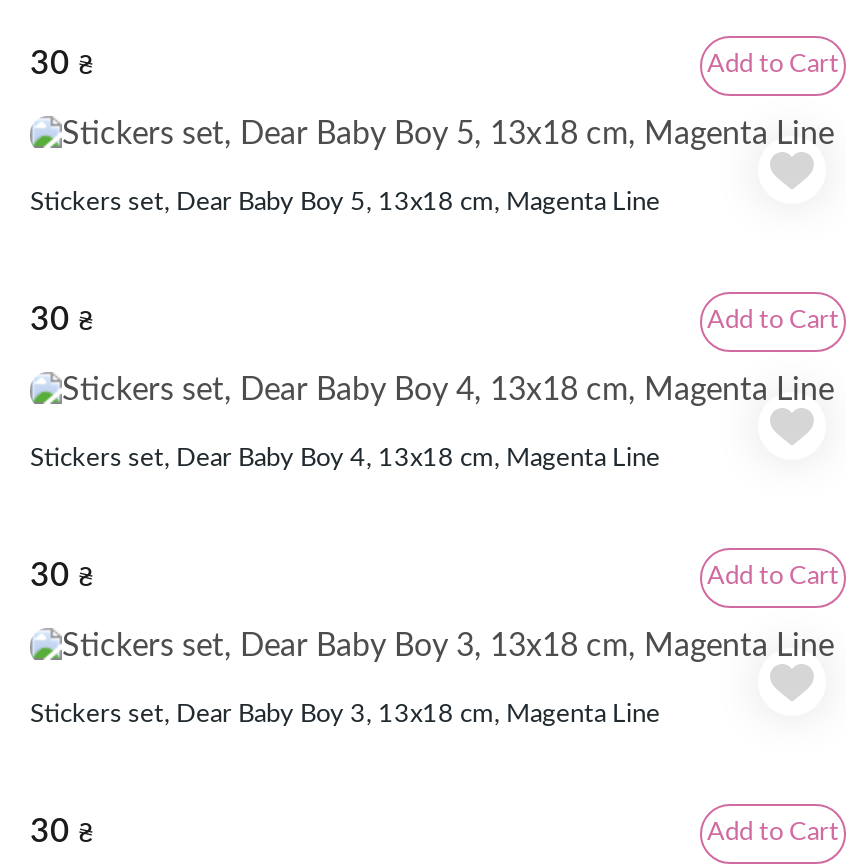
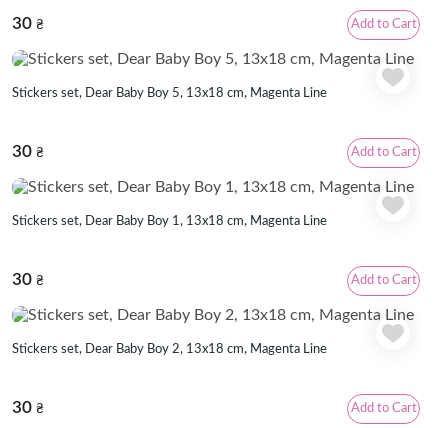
- Stickers set, Dear Baby Boy 4, 13х18 cm, Magenta Line
+ Stickers set, Dear Baby Boy 1, 13х18 cm, Magenta Line

- Stickers set, Dear Baby Boy 3, 13х18 cm, Magenta Line
+ Stickers set, Dear Baby Boy 2, 13х18 cm, Magenta Line
